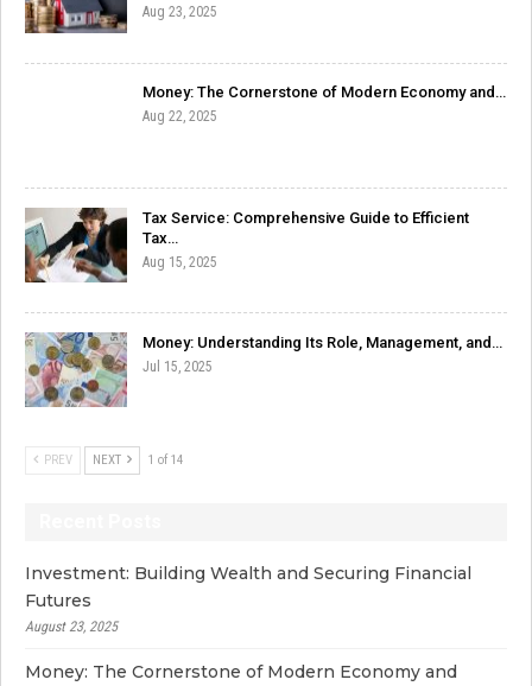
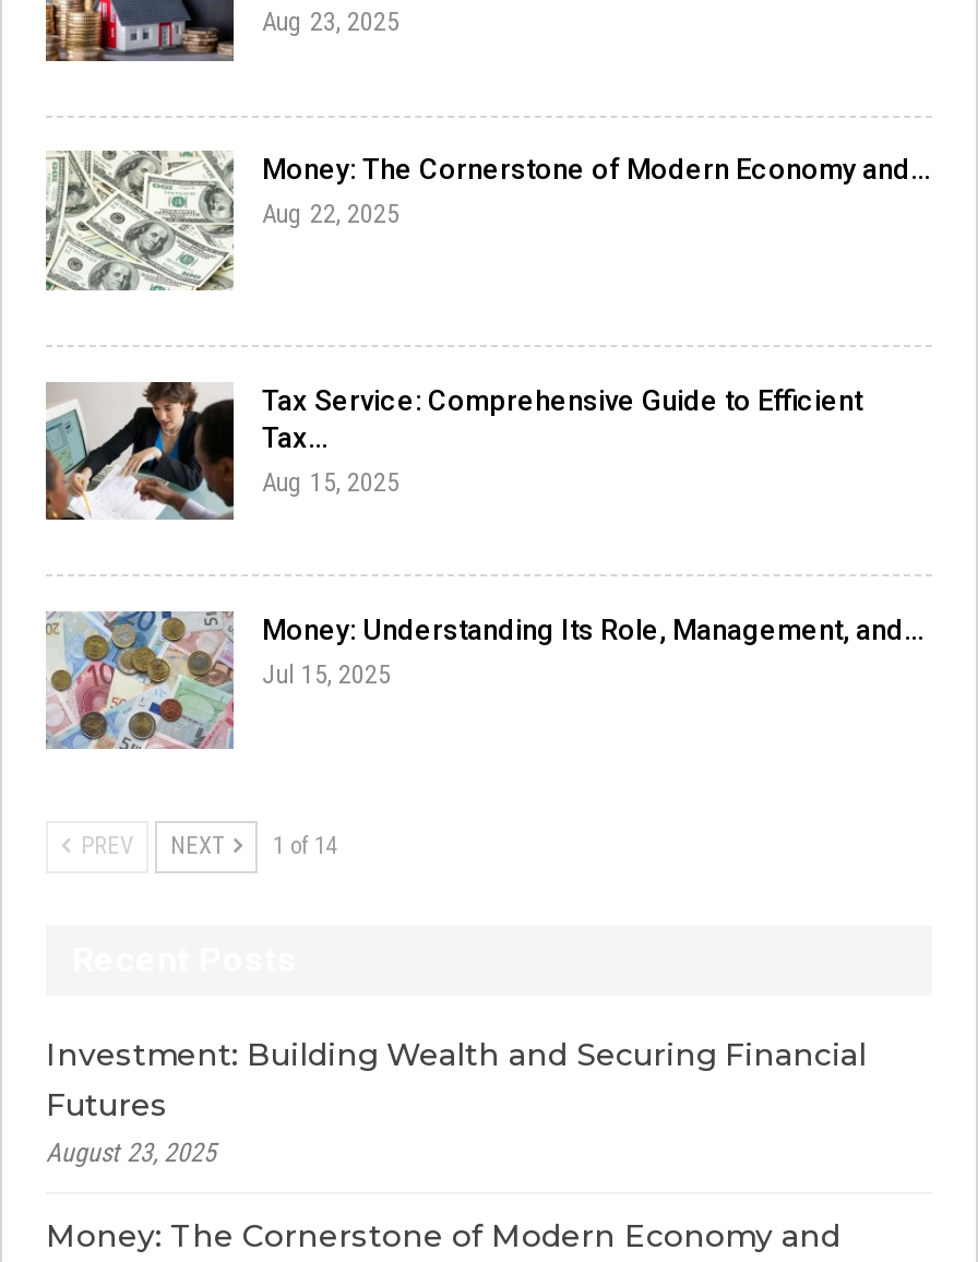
+ [image]
